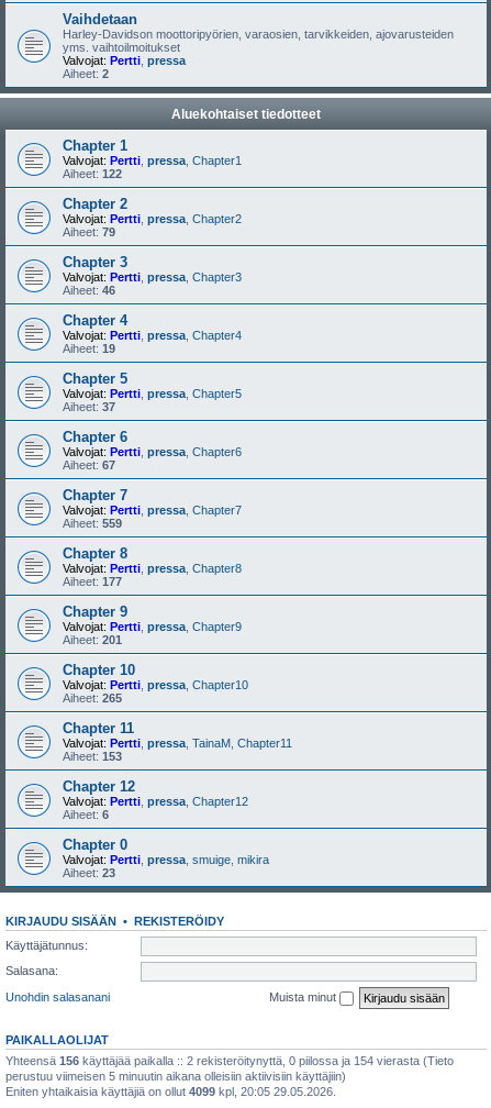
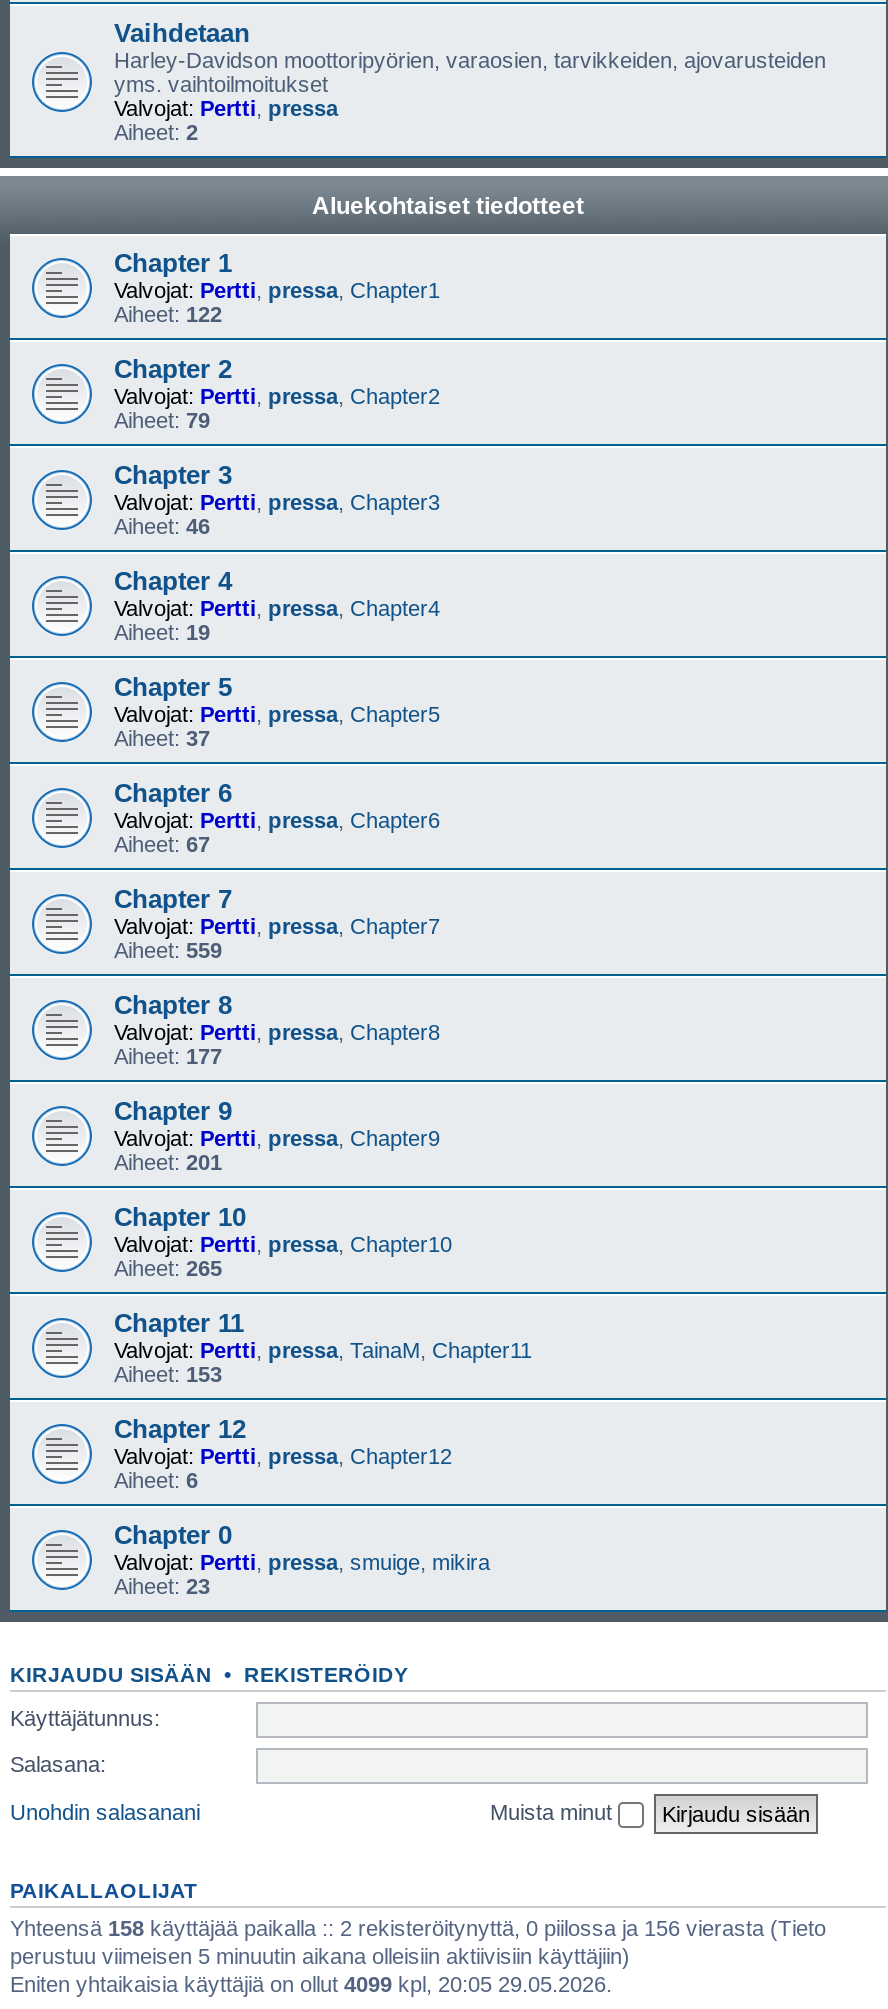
- Yhteensä 156 käyttäjää paikalla :: 2 rekisteröitynyttä, 0 piilossa ja 154 vierasta (Tieto
+ Yhteensä 158 käyttäjää paikalla :: 2 rekisteröitynyttä, 0 piilossa ja 156 vierasta (Tieto
